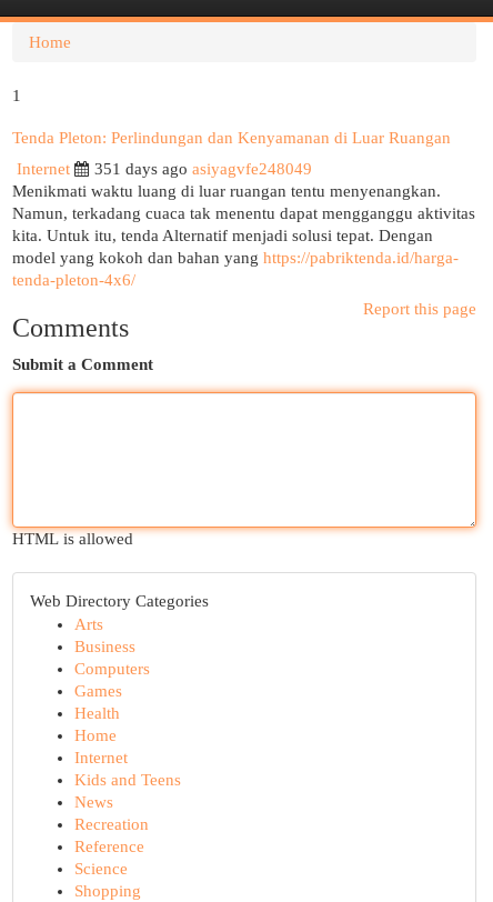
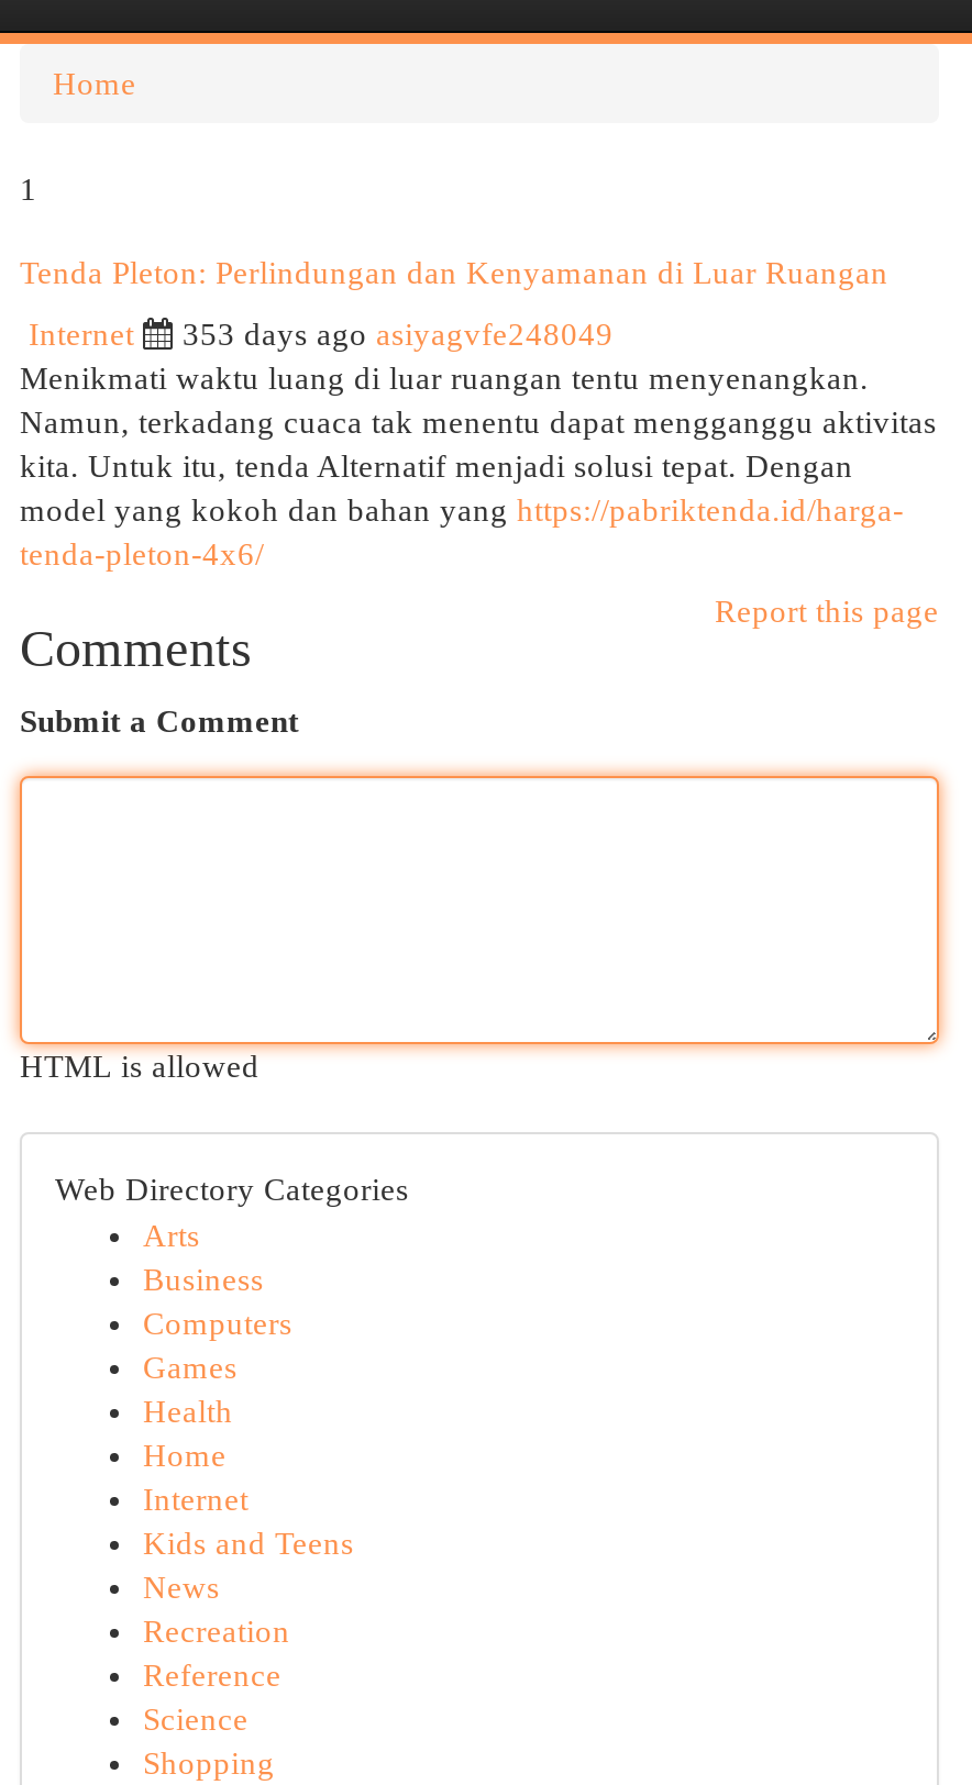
- 351 days ago asiyagvfe248049
+ 353 days ago asiyagvfe248049
